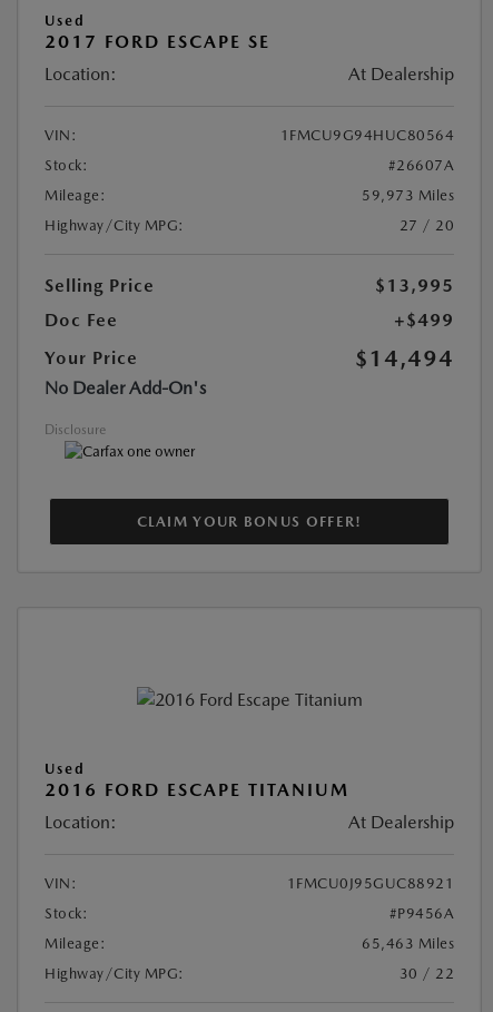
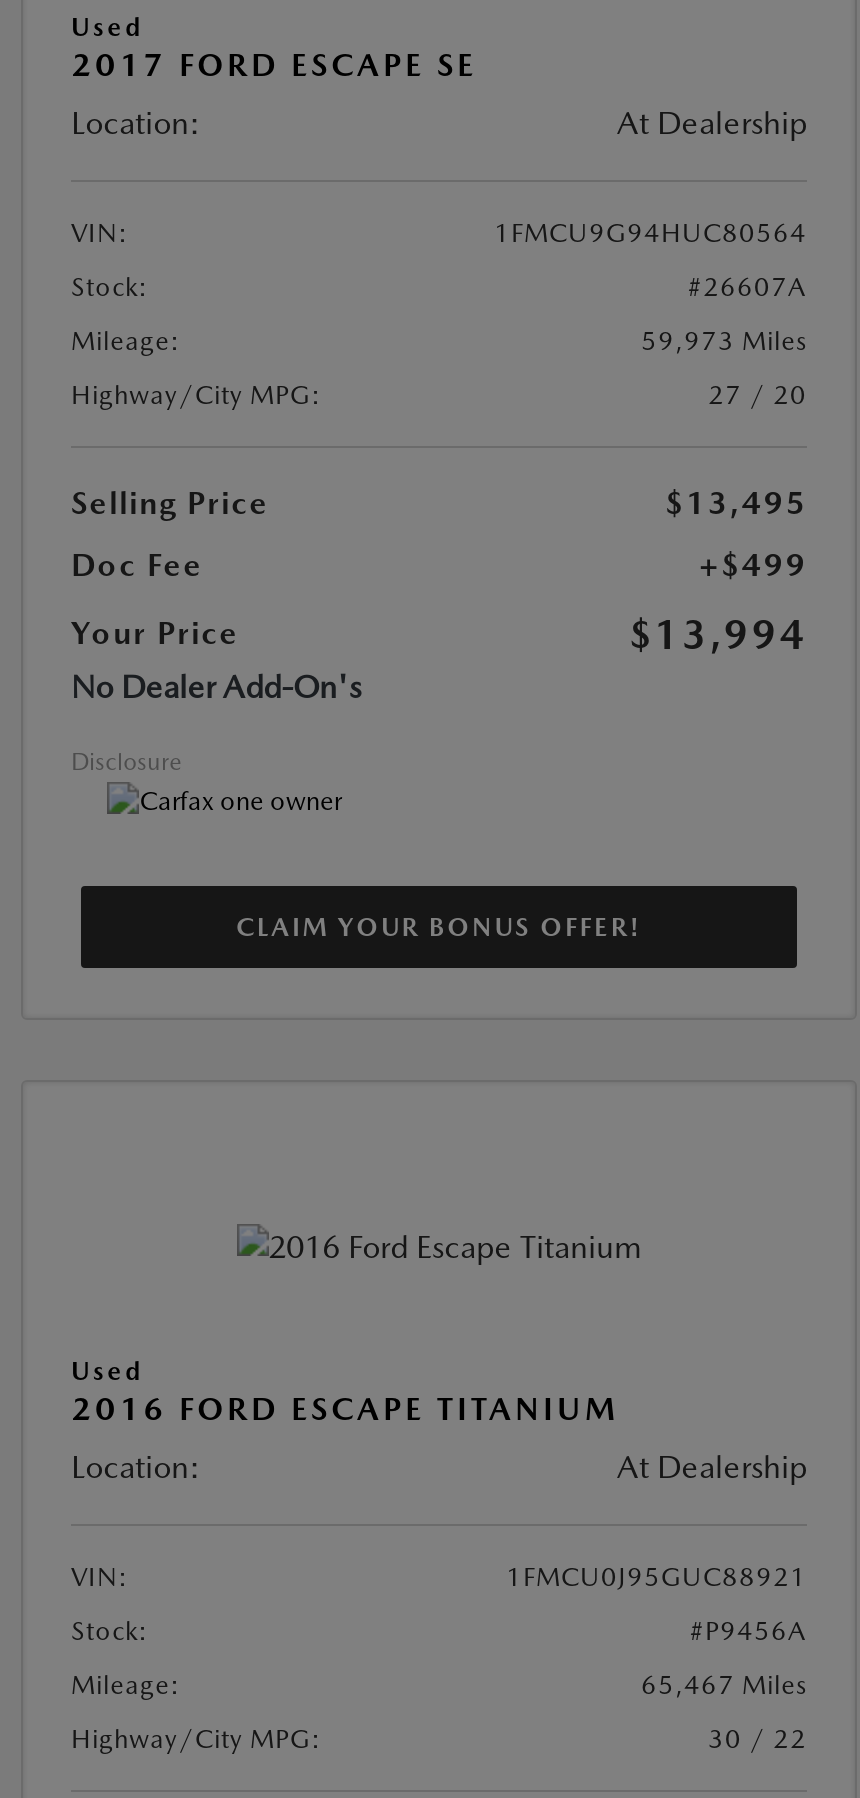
- $13,995
+ $13,495

- $14,494
+ $13,994

- 65,463 Miles
+ 65,467 Miles
